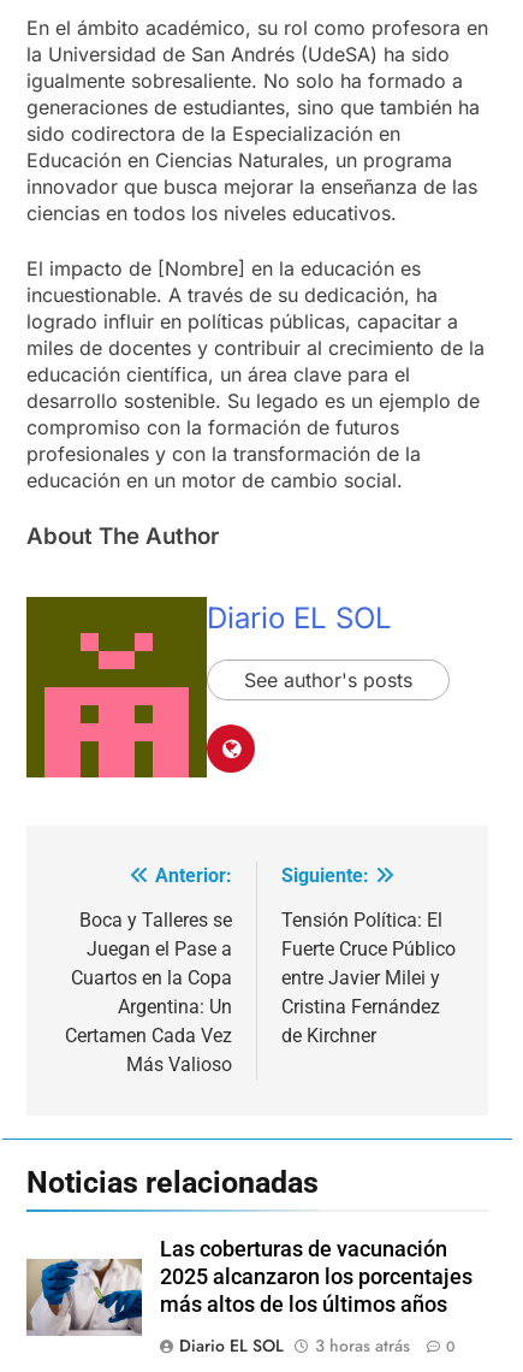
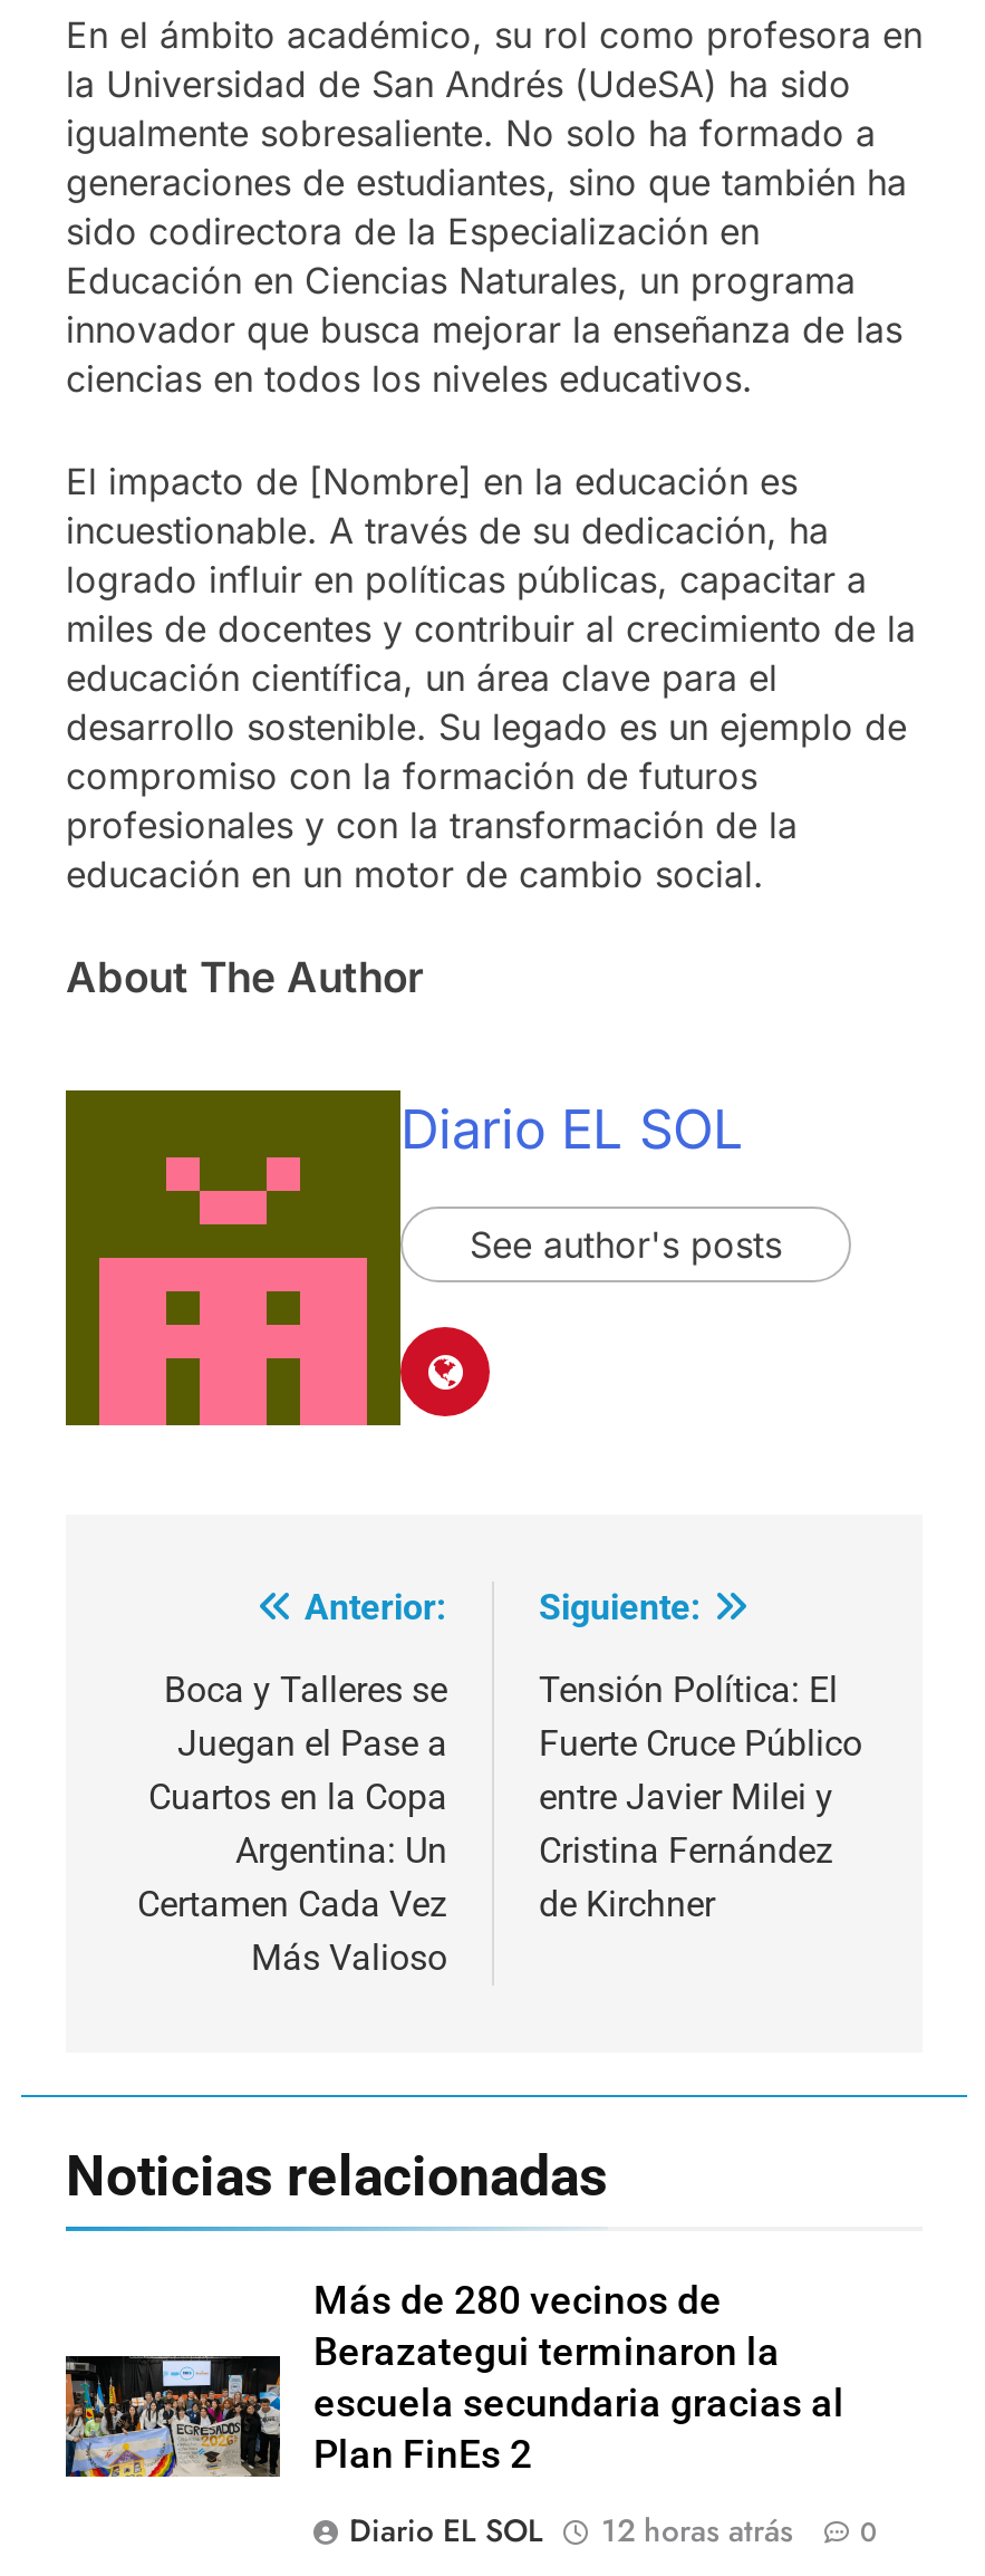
- [image]
- Las coberturas de vacunación
- 2025 alcanzaron los porcentajes
- más altos de los últimos años
+ [image]
+ Más de 280 vecinos de
+ Berazategui terminaron la
+ escuela secundaria gracias al
+ Plan FinEs 2

- Diario EL SOL 3 horas atrás 0
+ Diario EL SOL 12 horas atrás 0
